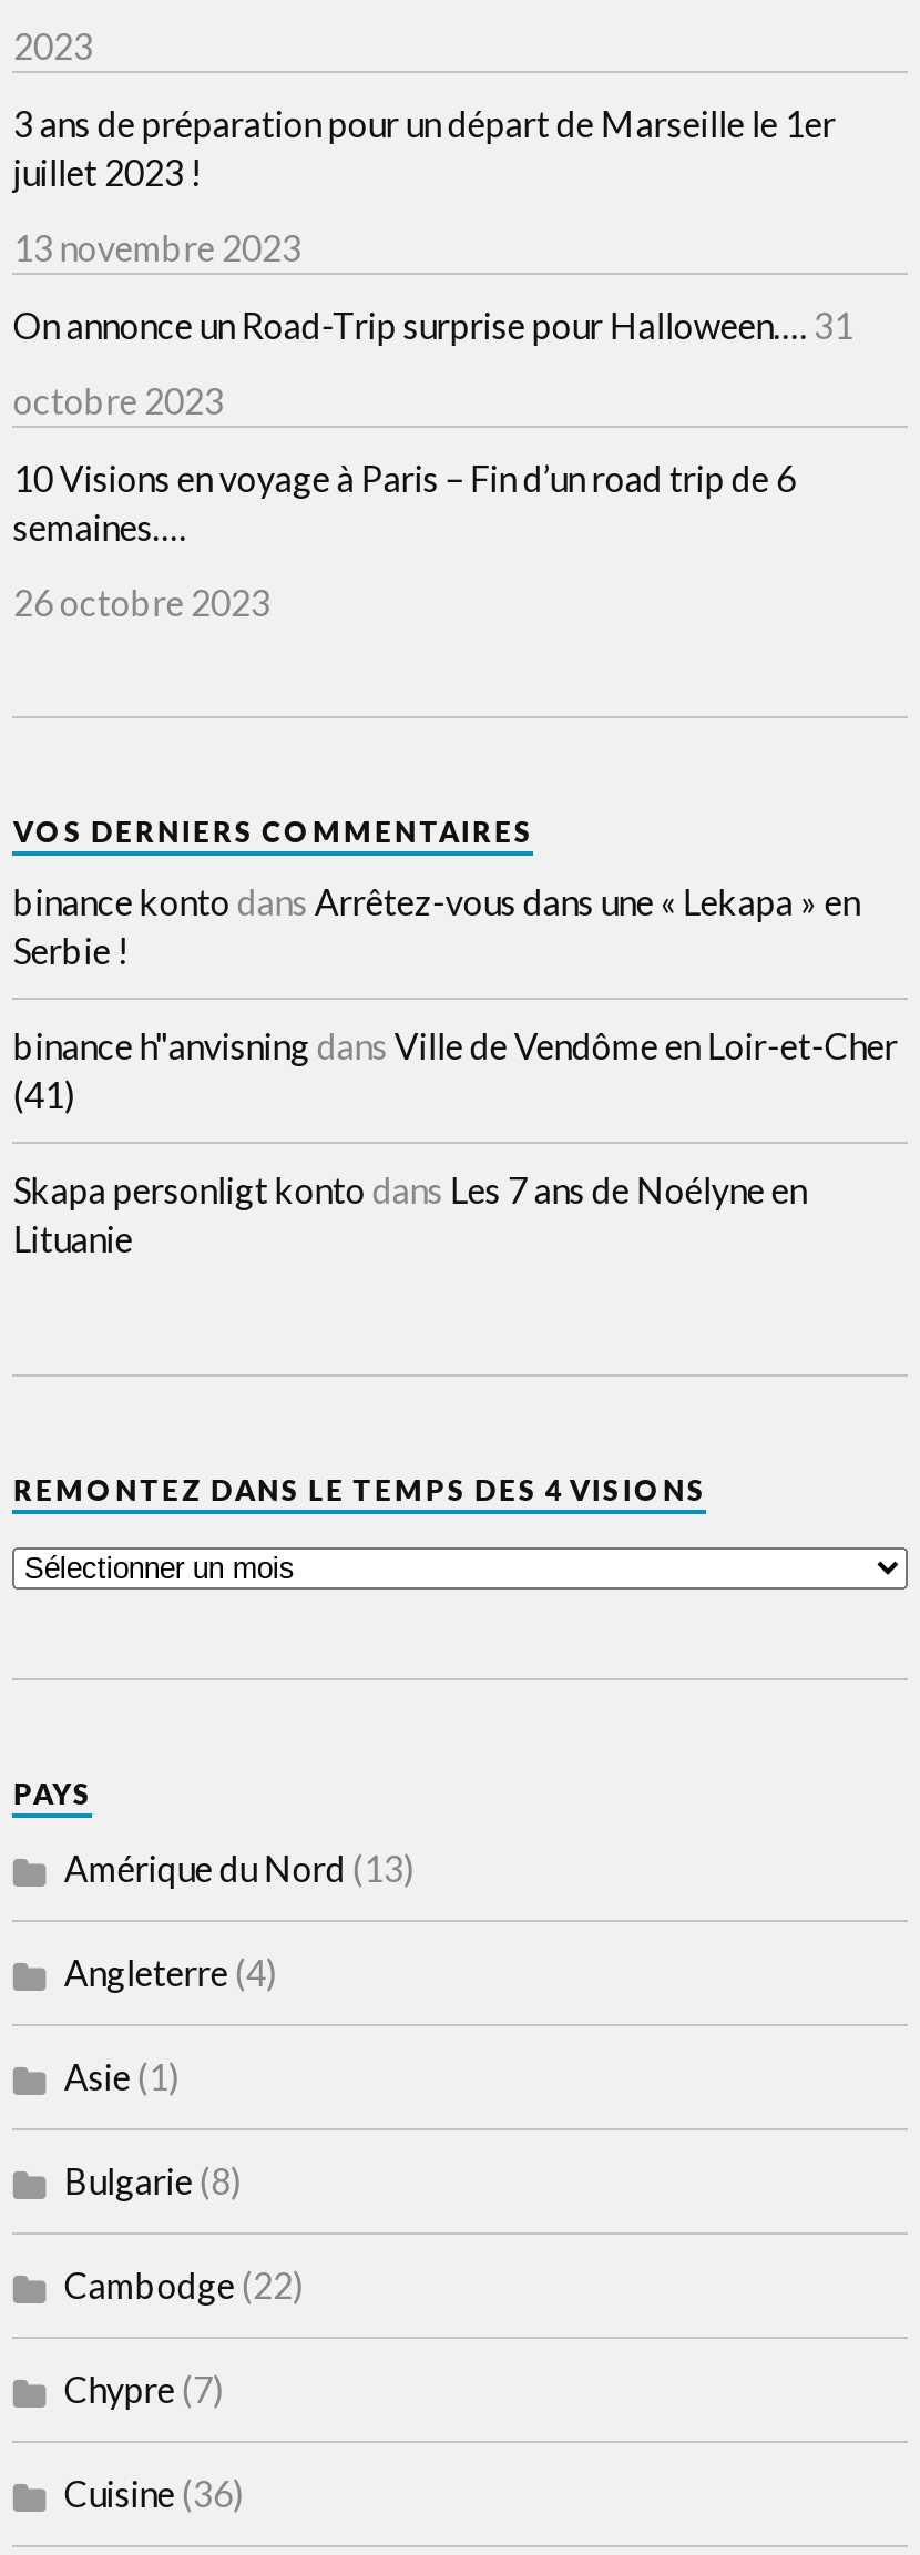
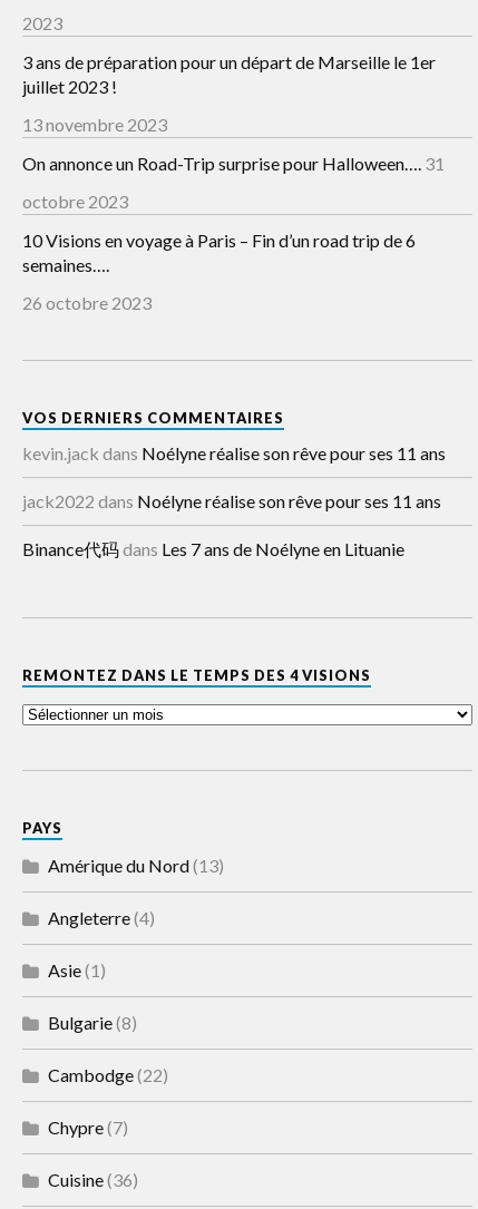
- binance konto dans Arrêtez-vous dans une « Lekapa » en
- Serbie !
+ kevin.jack dans Noélyne réalise son rêve pour ses 11 ans

- binance h"anvisning dans Ville de Vendôme en Loir-et-Cher
- (41)
+ jack2022 dans Noélyne réalise son rêve pour ses 11 ans

- Skapa personligt konto dans Les 7 ans de Noélyne en
- Lituanie
+ Binance代码dans Les 7 ans de Noélyne en Lituanie
